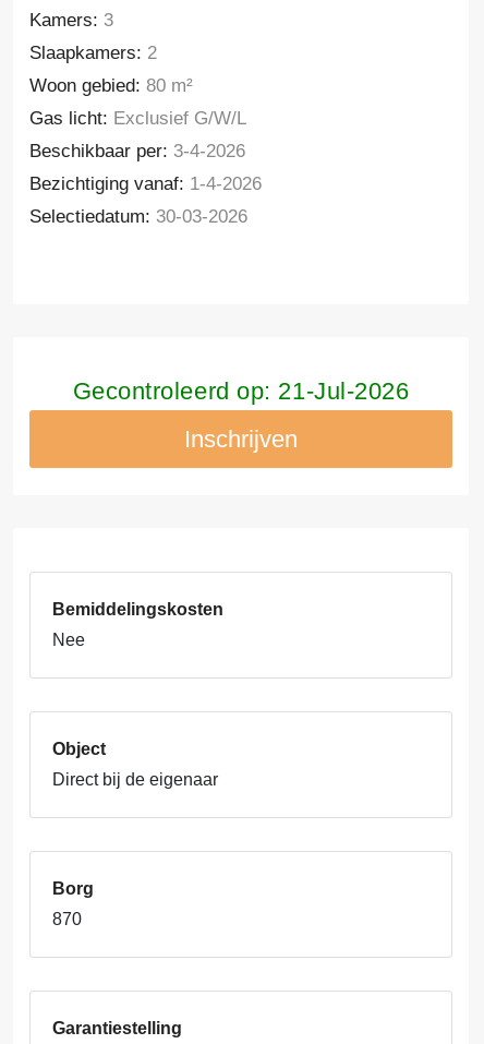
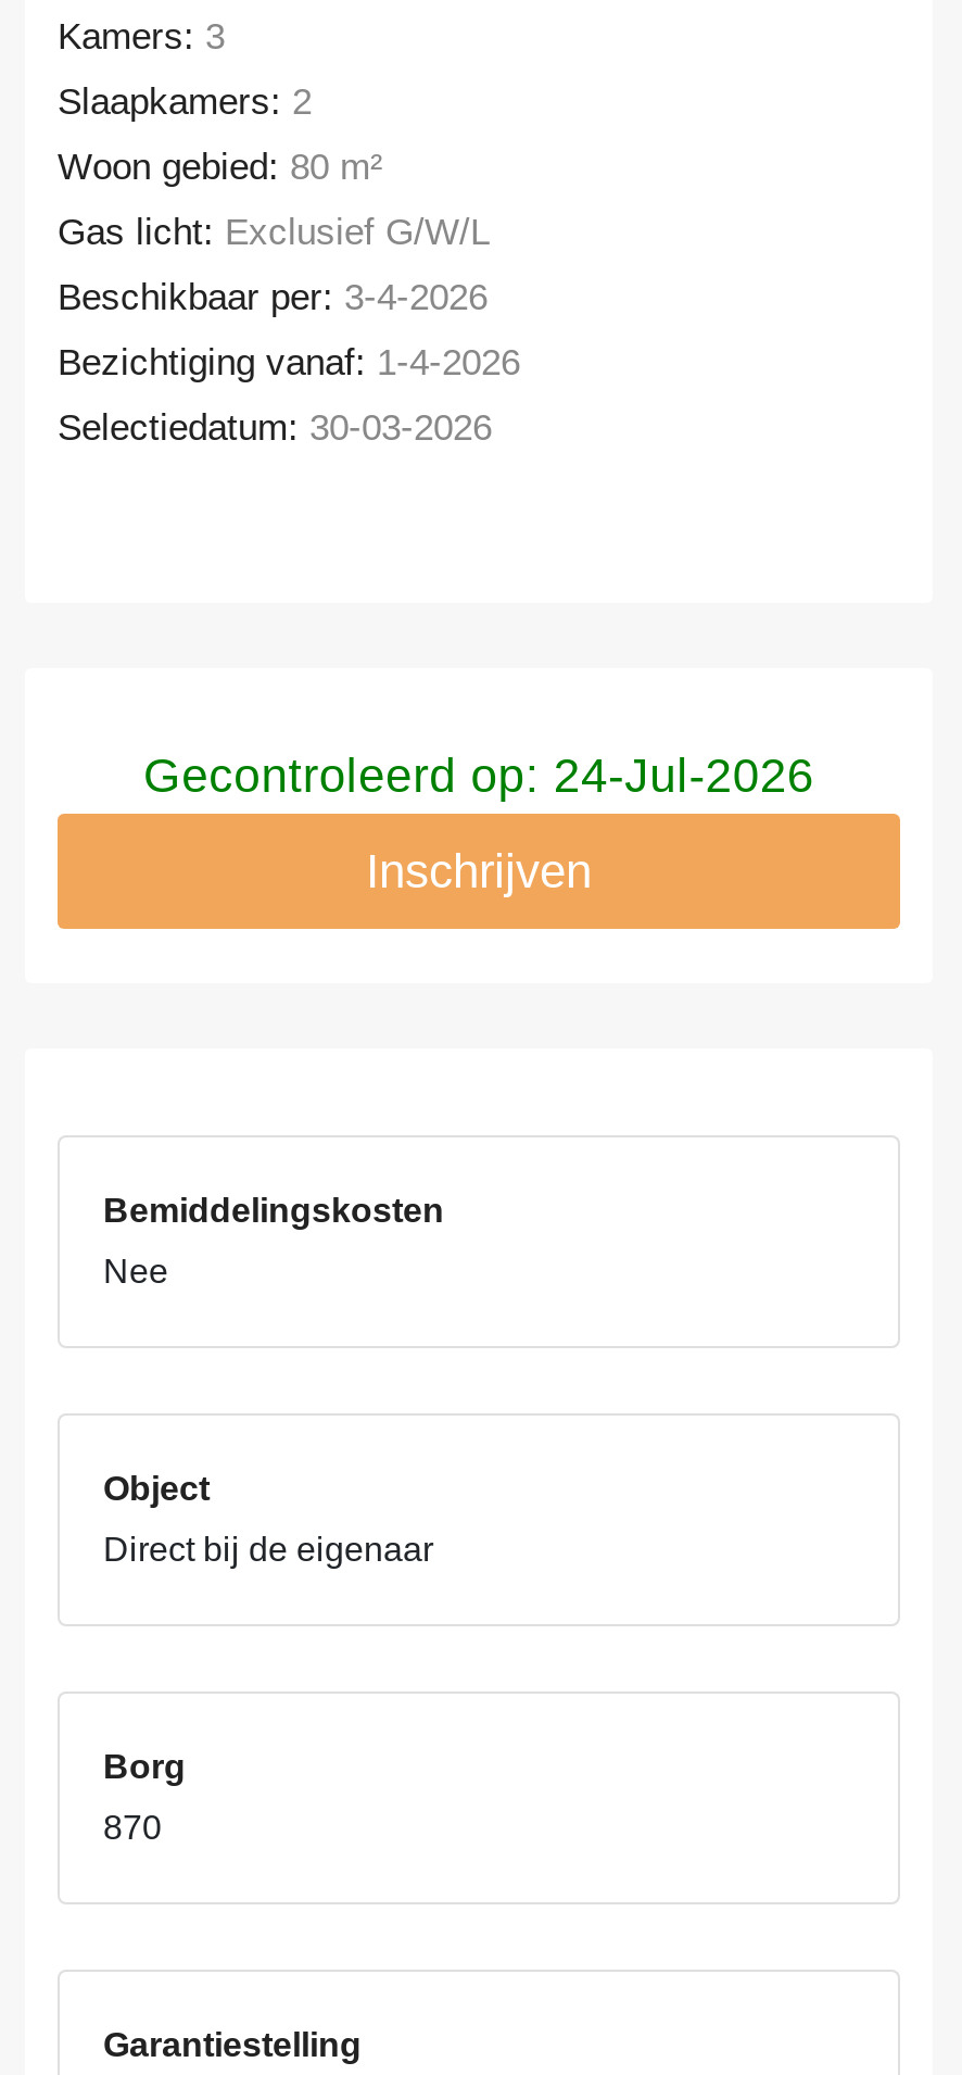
- Gecontroleerd op: 21-Jul-2026
+ Gecontroleerd op: 24-Jul-2026
